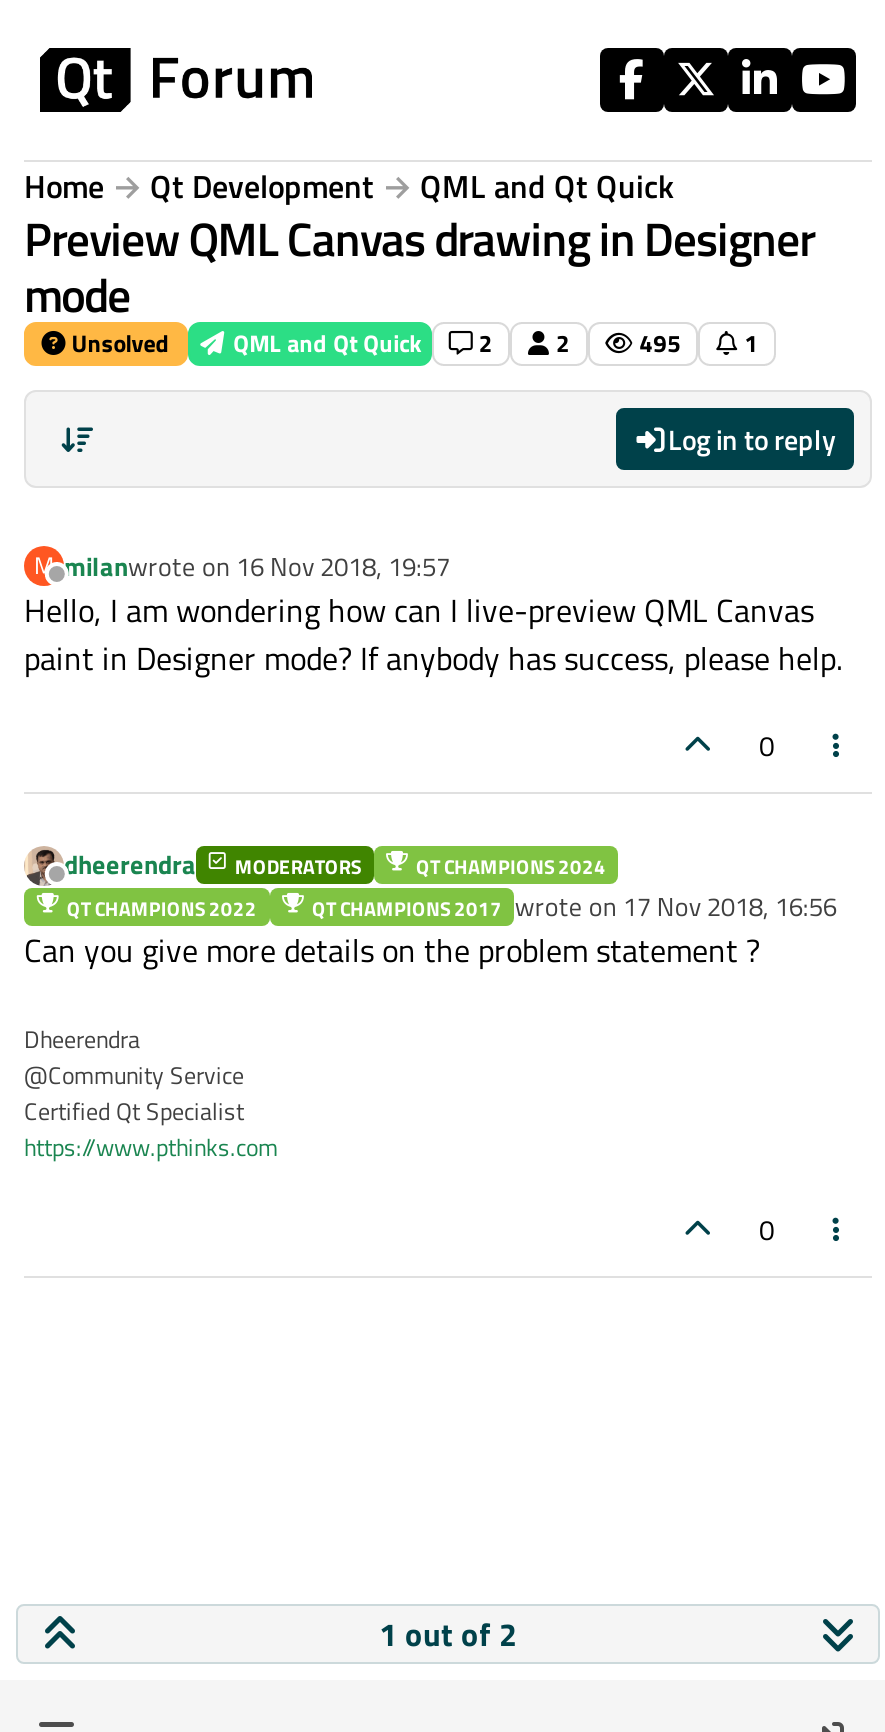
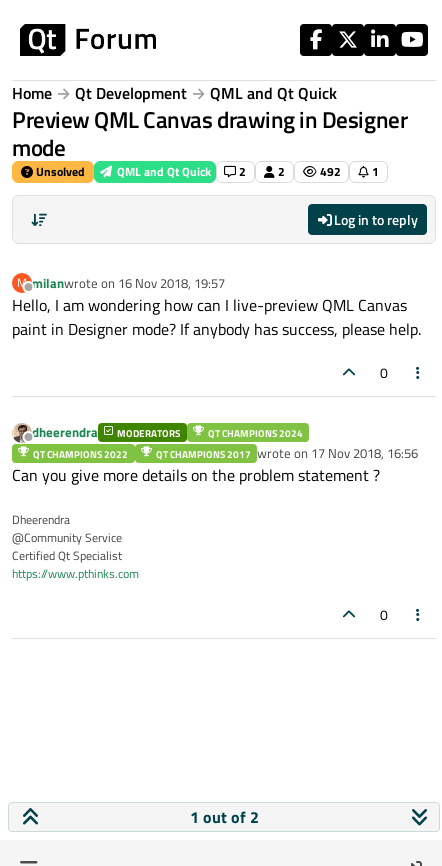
- Unsolved QML and Qt Quick 2 2 495 1
+ Unsolved QML and Qt Quick 2 2 492 1
